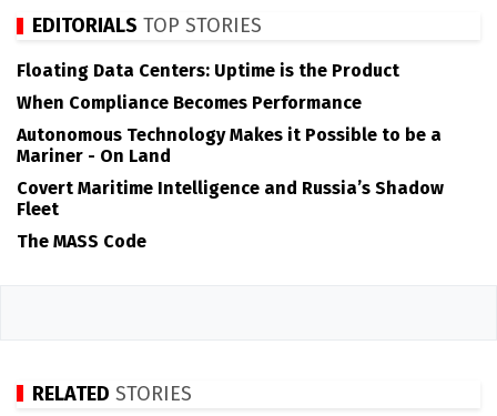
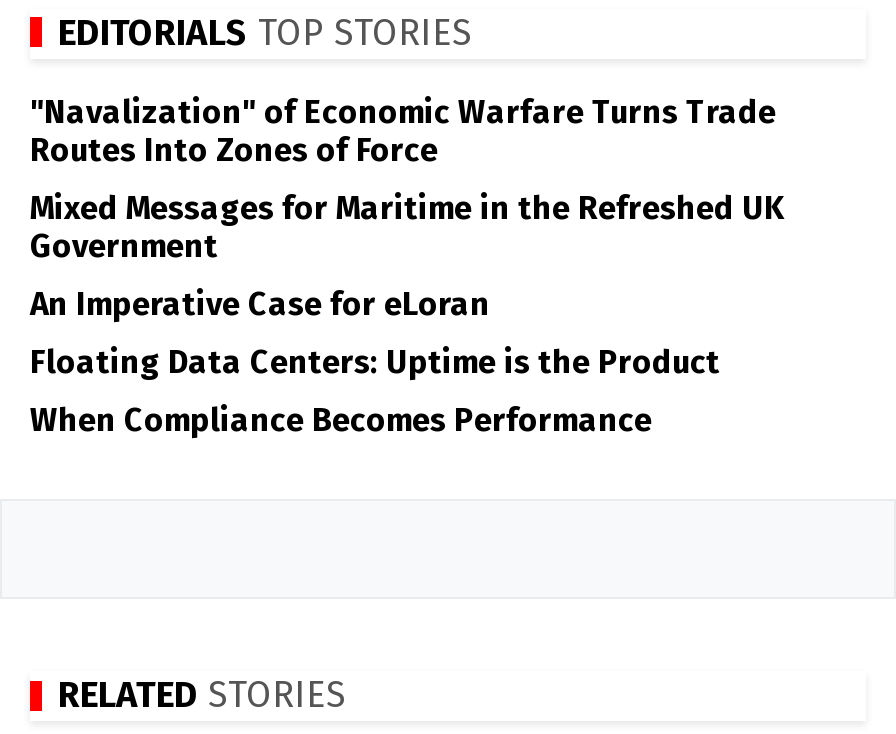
+ "Navalization" of Economic Warfare Turns Trade
+ Routes Into Zones of Force
+ Mixed Messages for Maritime in the Refreshed UK
+ Government
+ An Imperative Case for eLoran

moved down: Floating Data Centers: Uptime is the Product | When Compliance Becomes Performance

- Autonomous Technology Makes it Possible to be a
- Mariner - On Land
- Covert Maritime Intelligence and Russia’s Shadow
- Fleet
- The MASS Code
